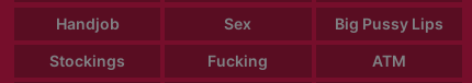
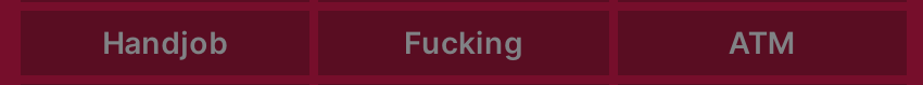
- Sex
- Big Pussy Lips
- Stockings
